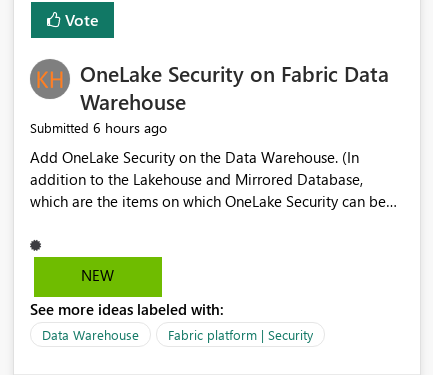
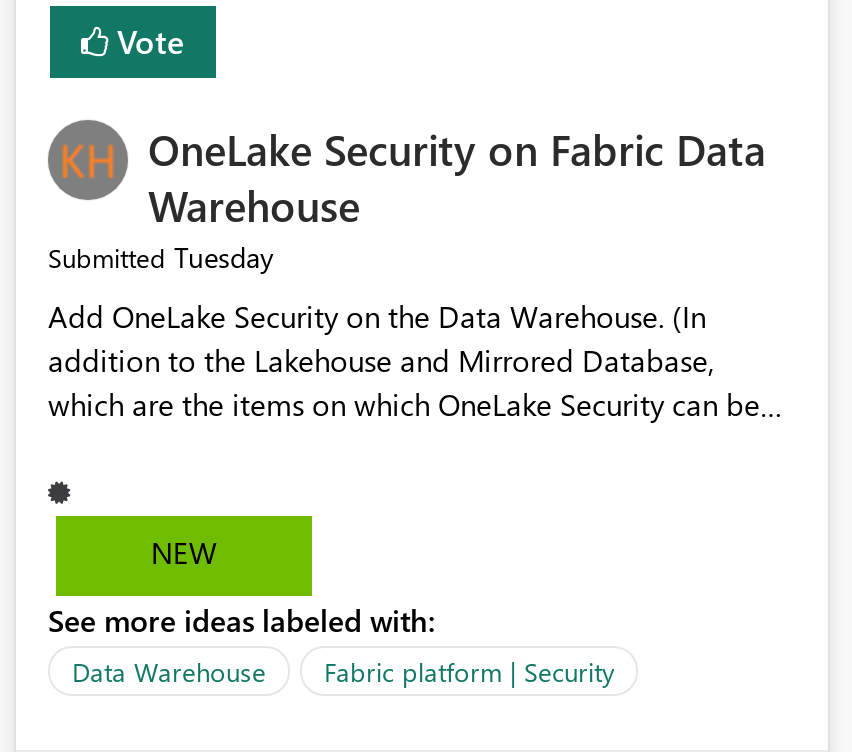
- Submitted 6 hours ago
+ Submitted Tuesday
